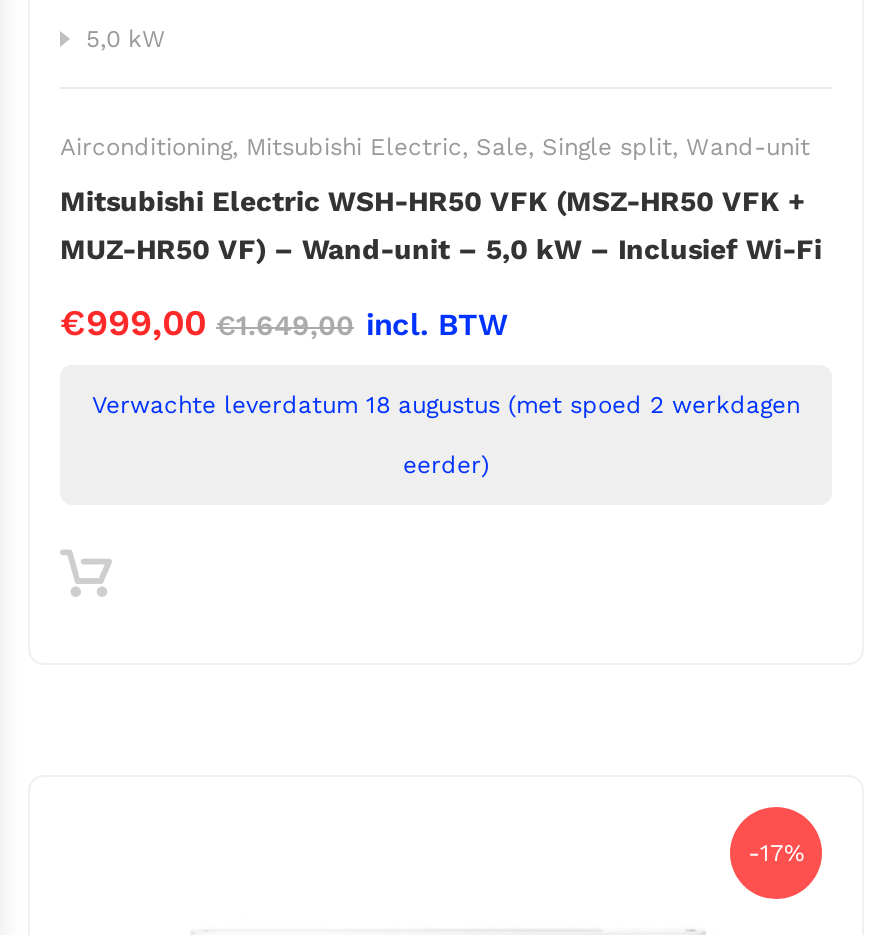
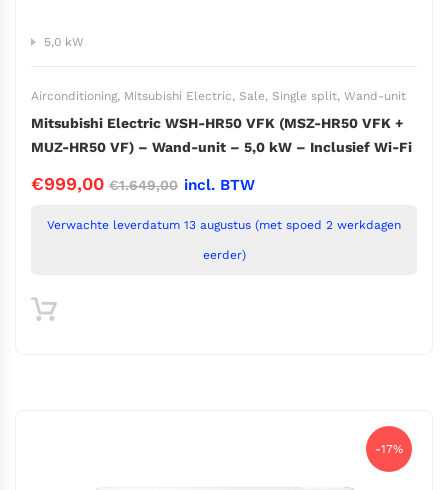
- Verwachte leverdatum 18 augustus (met spoed 2 werkdagen
+ Verwachte leverdatum 13 augustus (met spoed 2 werkdagen
